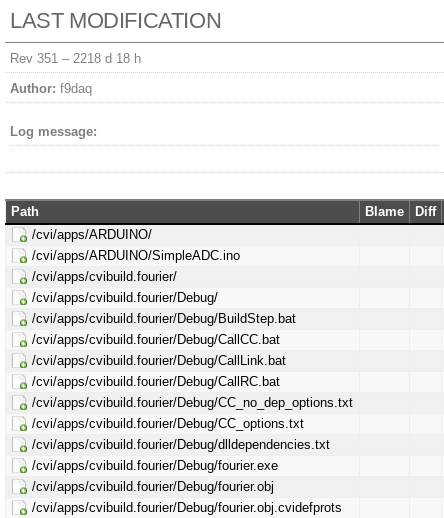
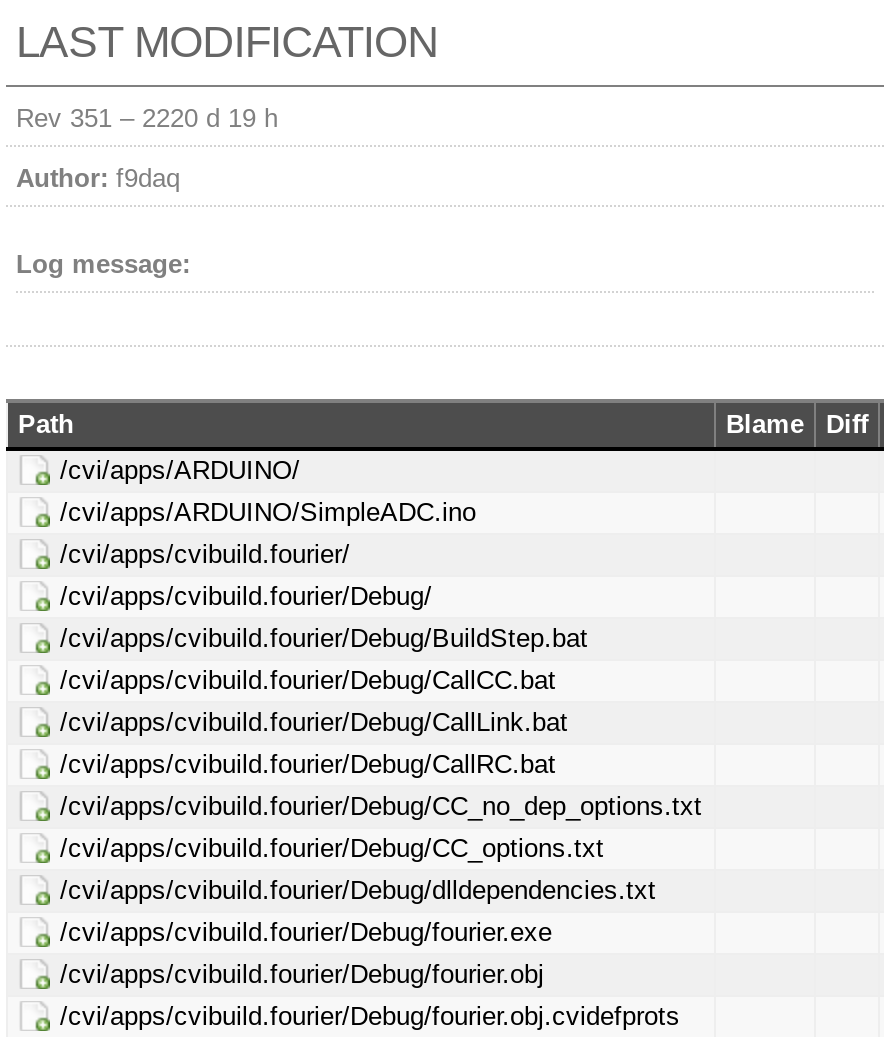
- Rev 351 – 2218 d 18 h
+ Rev 351 – 2220 d 19 h
